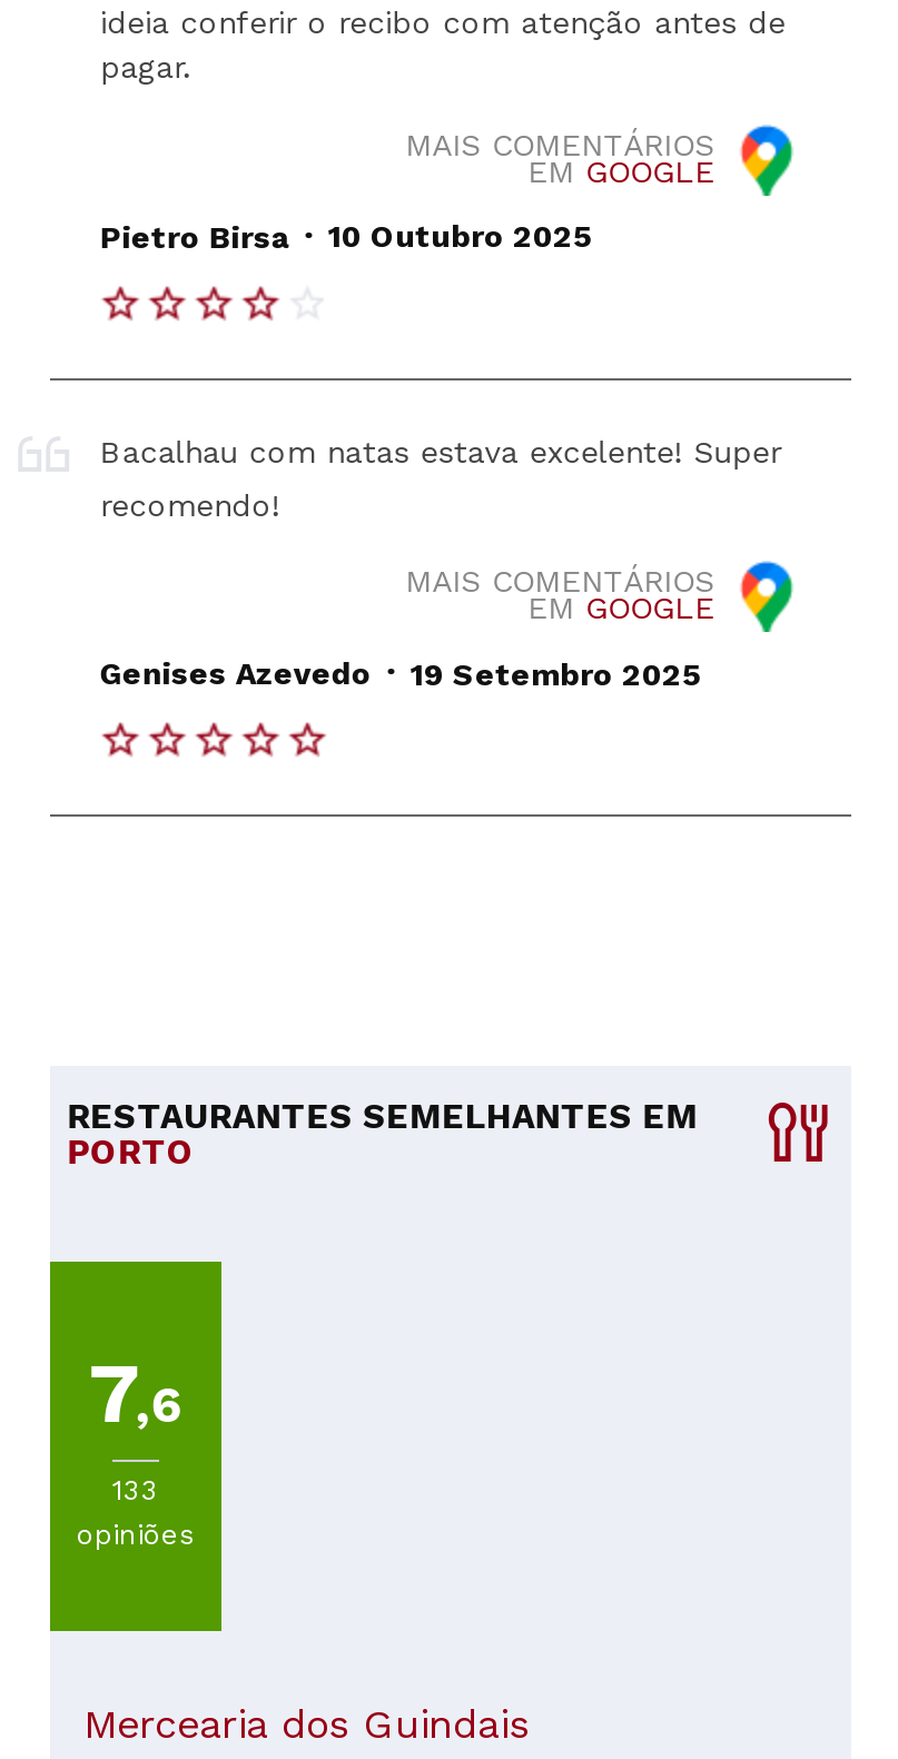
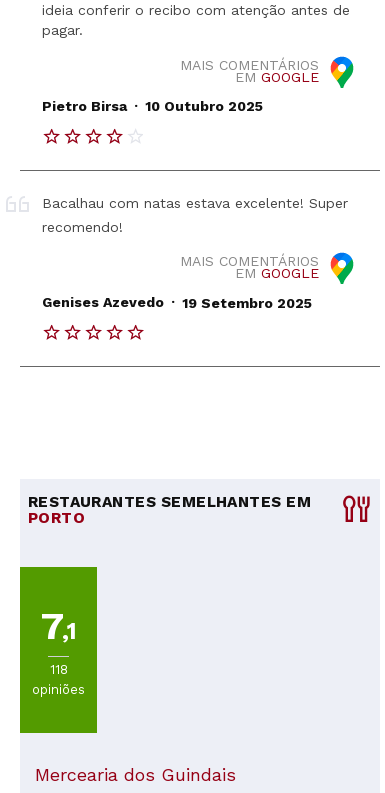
- 7 ,6
+ 7 ,1

- 133
+ 118
